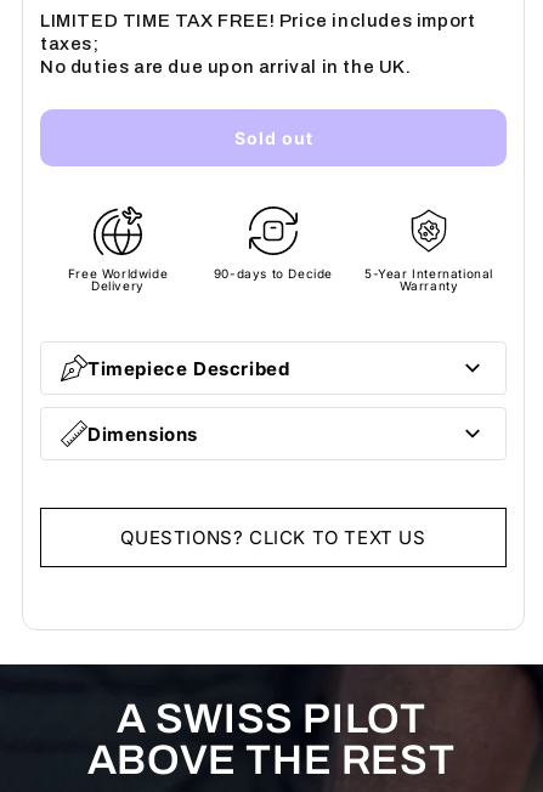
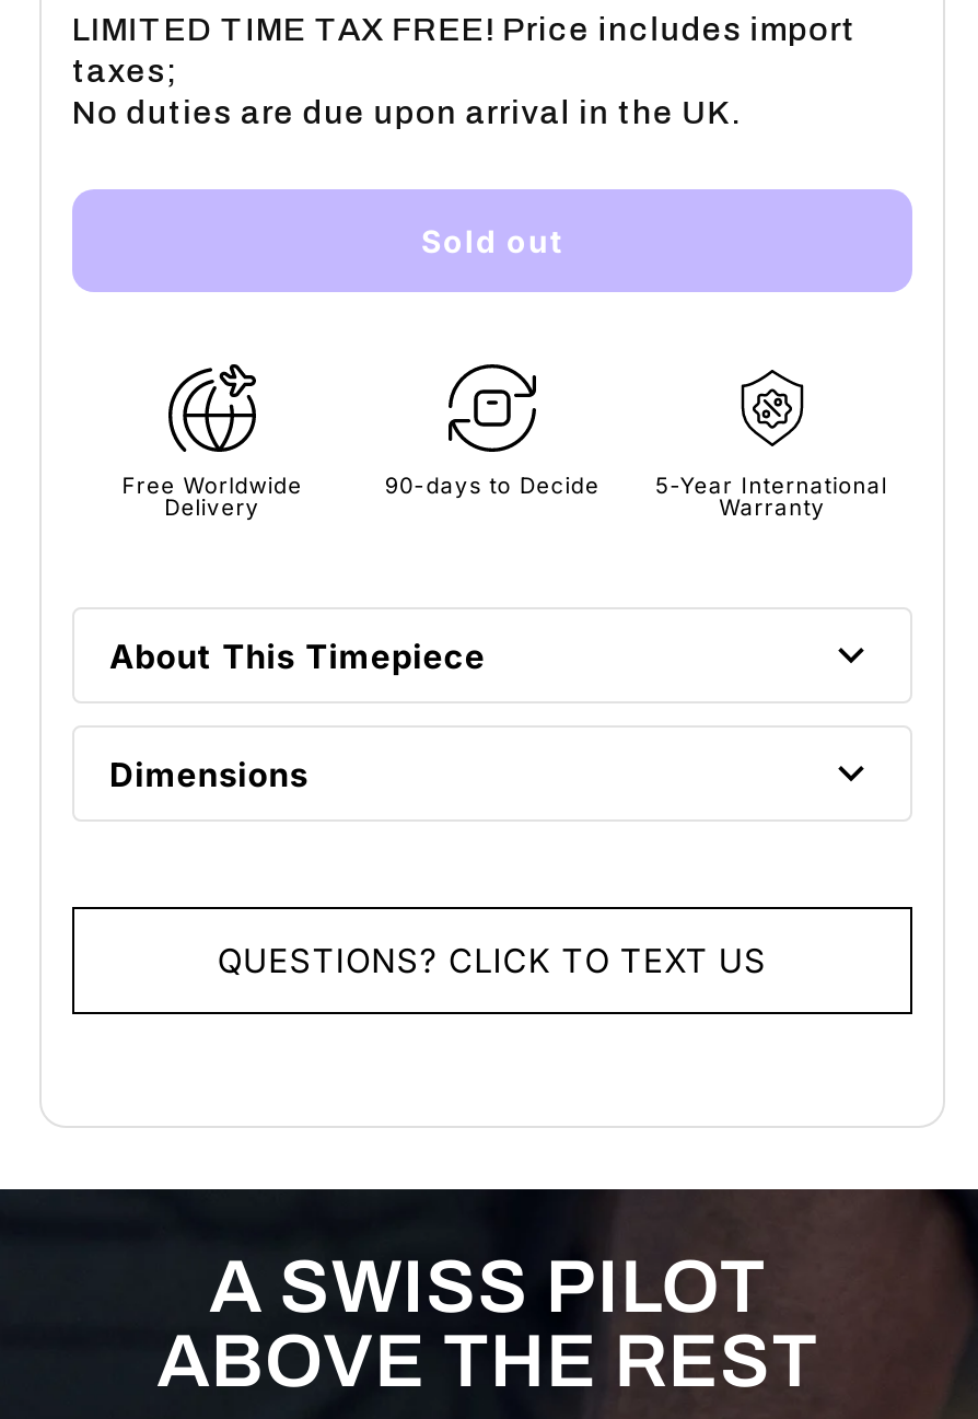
- Timepiece Described
+ About This Timepiece
